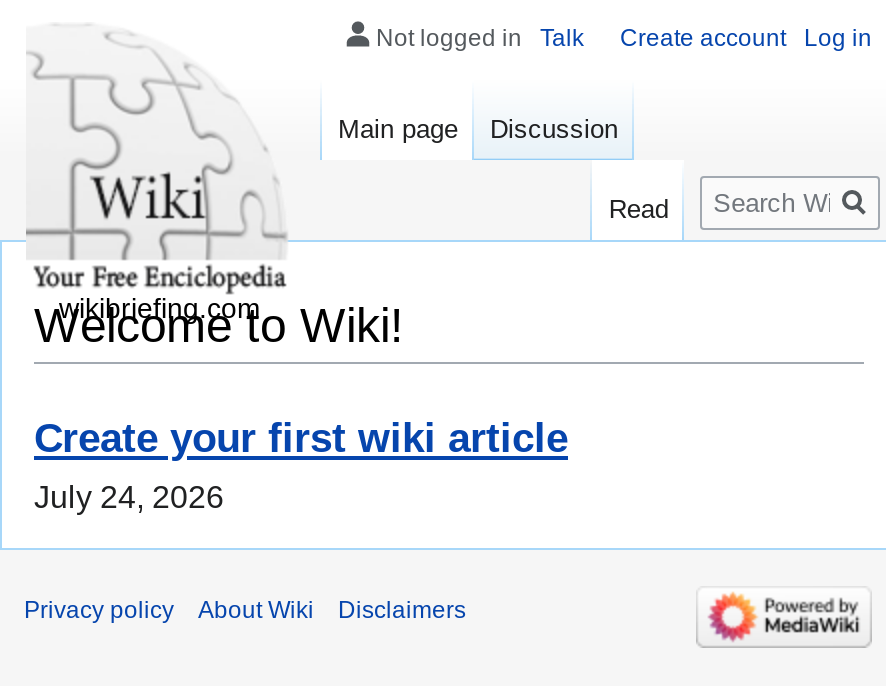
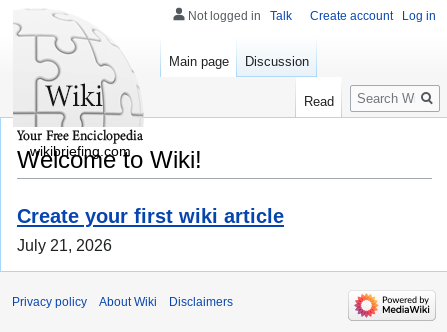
- July 24, 2026
+ July 21, 2026
